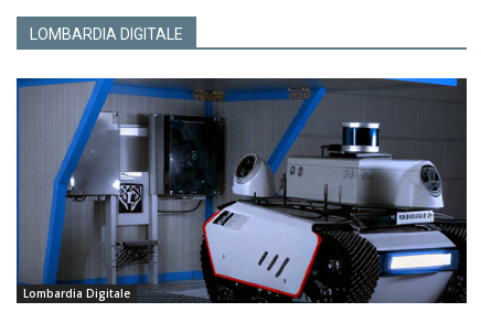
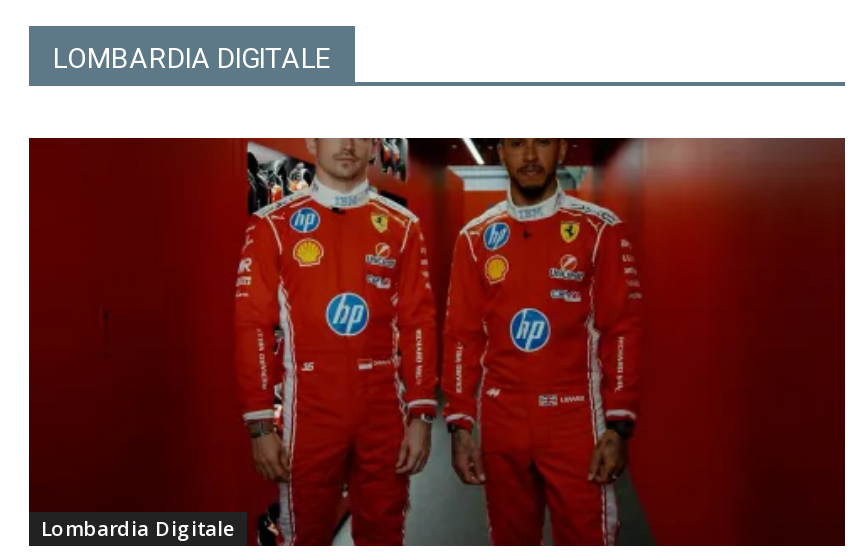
- [image]
+ [image]
